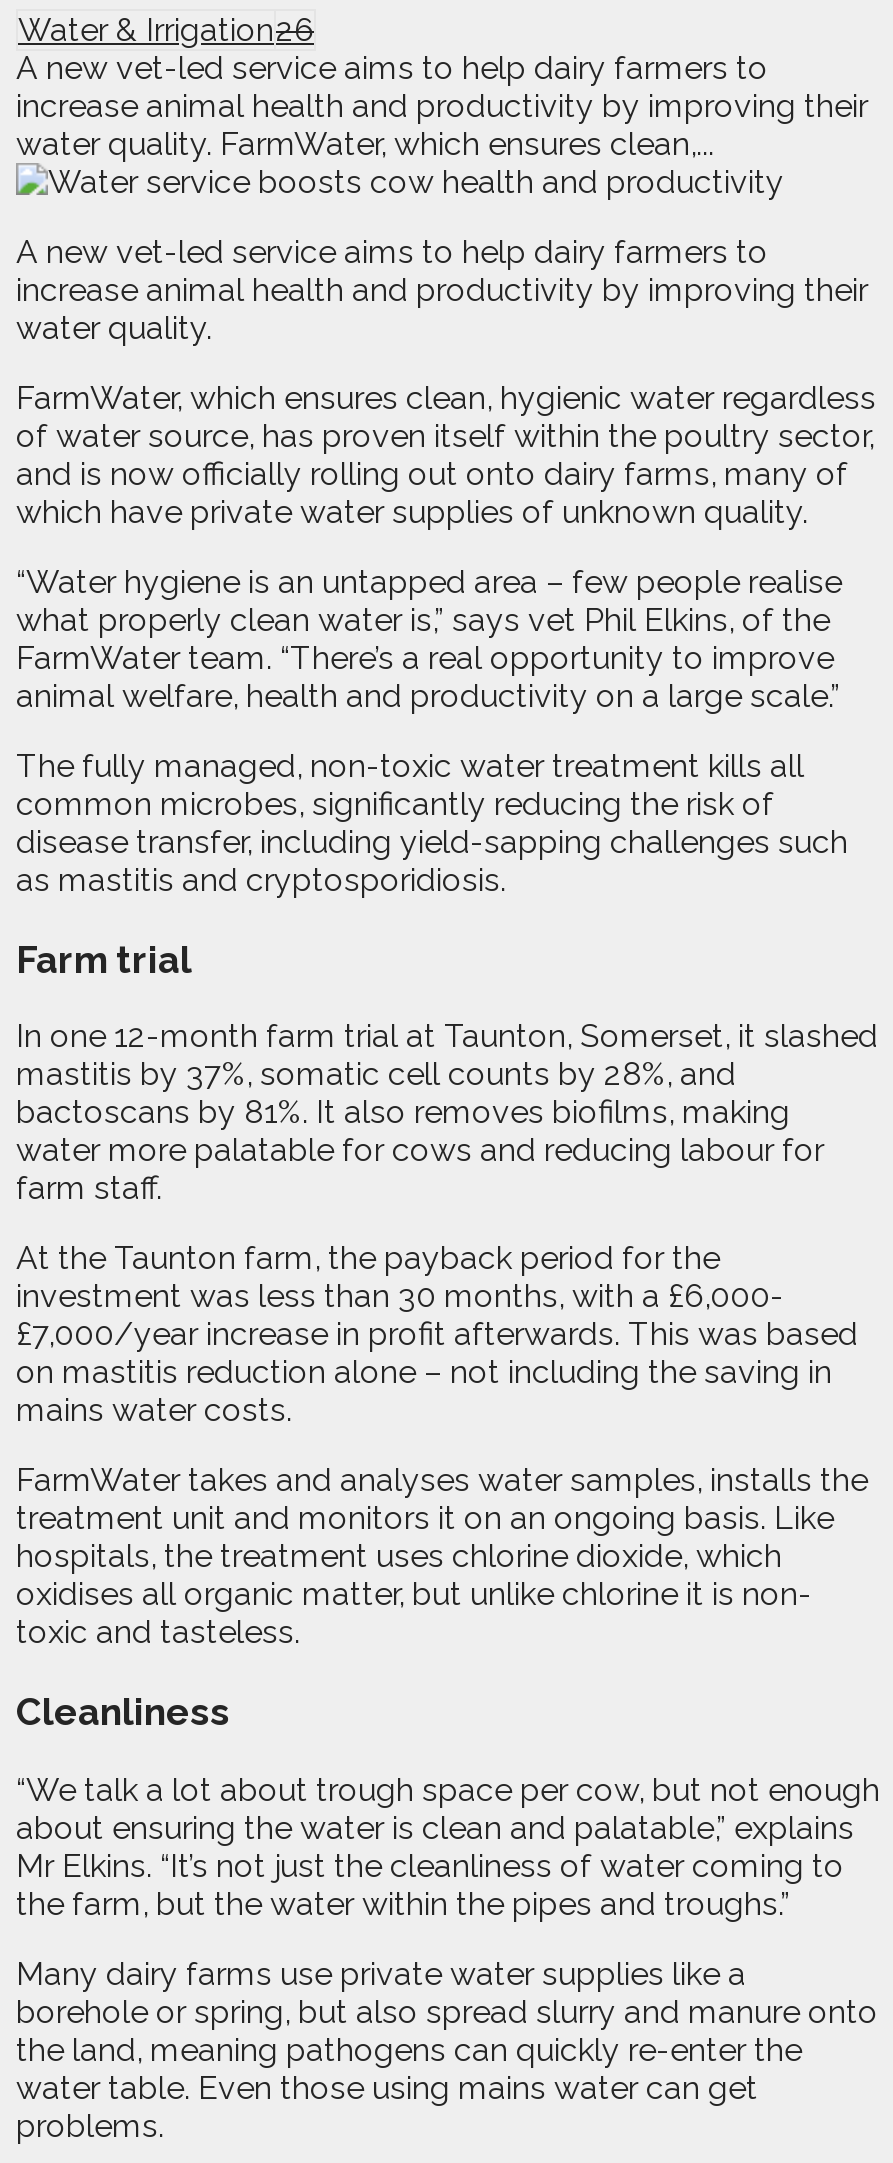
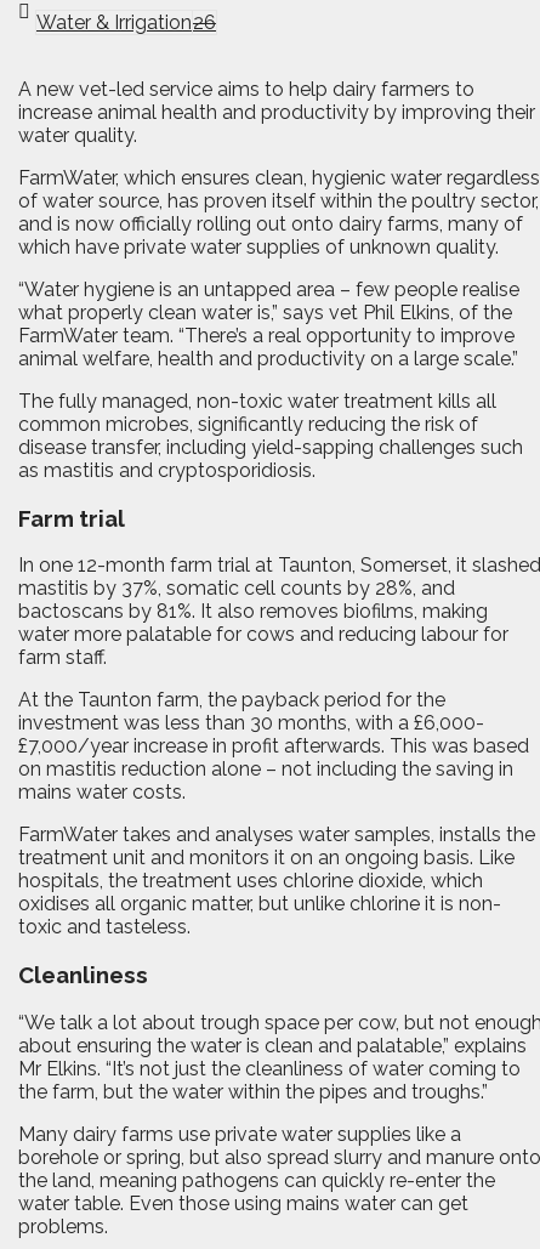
- A new vet-led service aims to help dairy farmers to
- increase animal health and productivity by improving their
- water quality. FarmWater, which ensures clean,...
